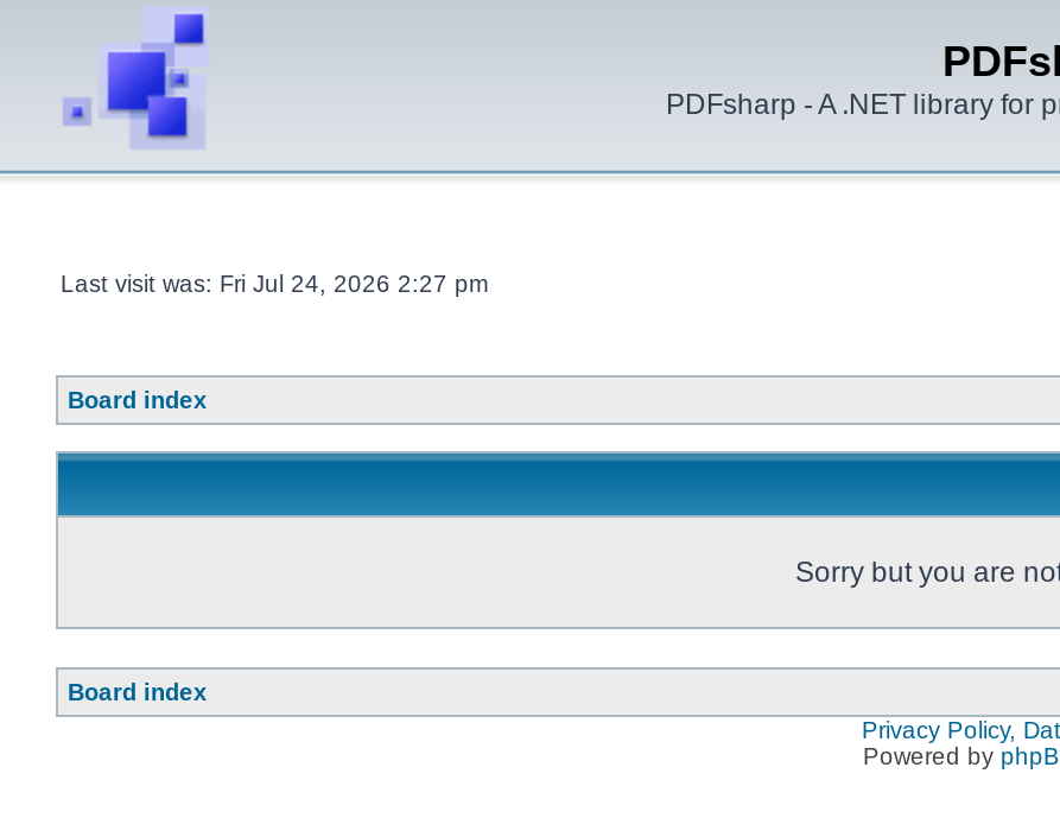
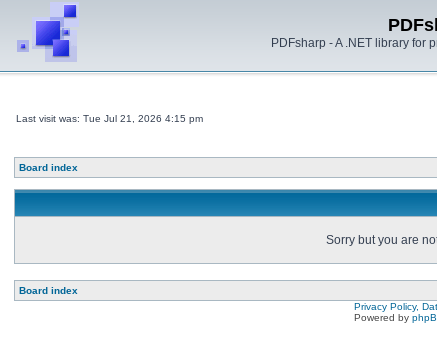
- Last visit was: Fri Jul 24, 2026 2:27 pm
+ Last visit was: Tue Jul 21, 2026 4:15 pm
